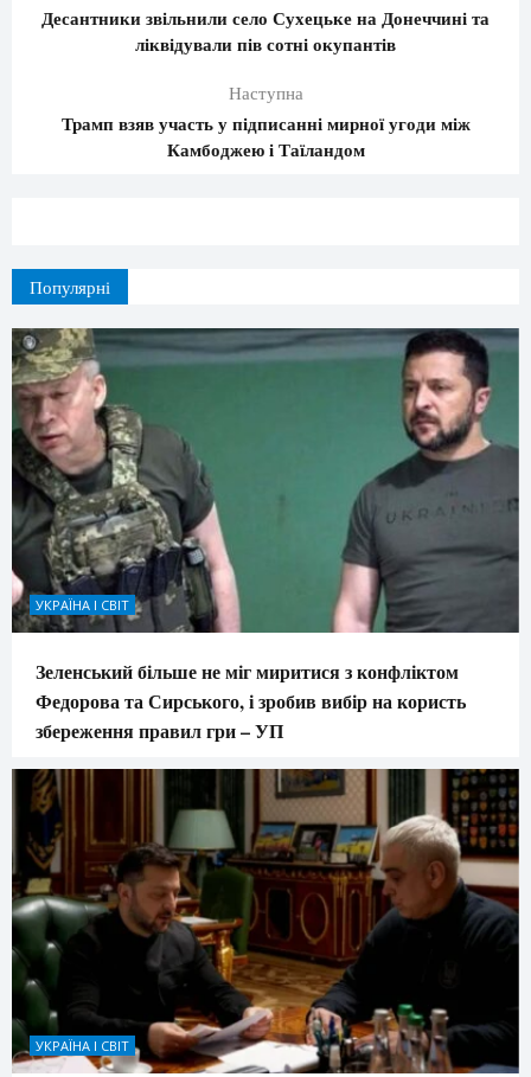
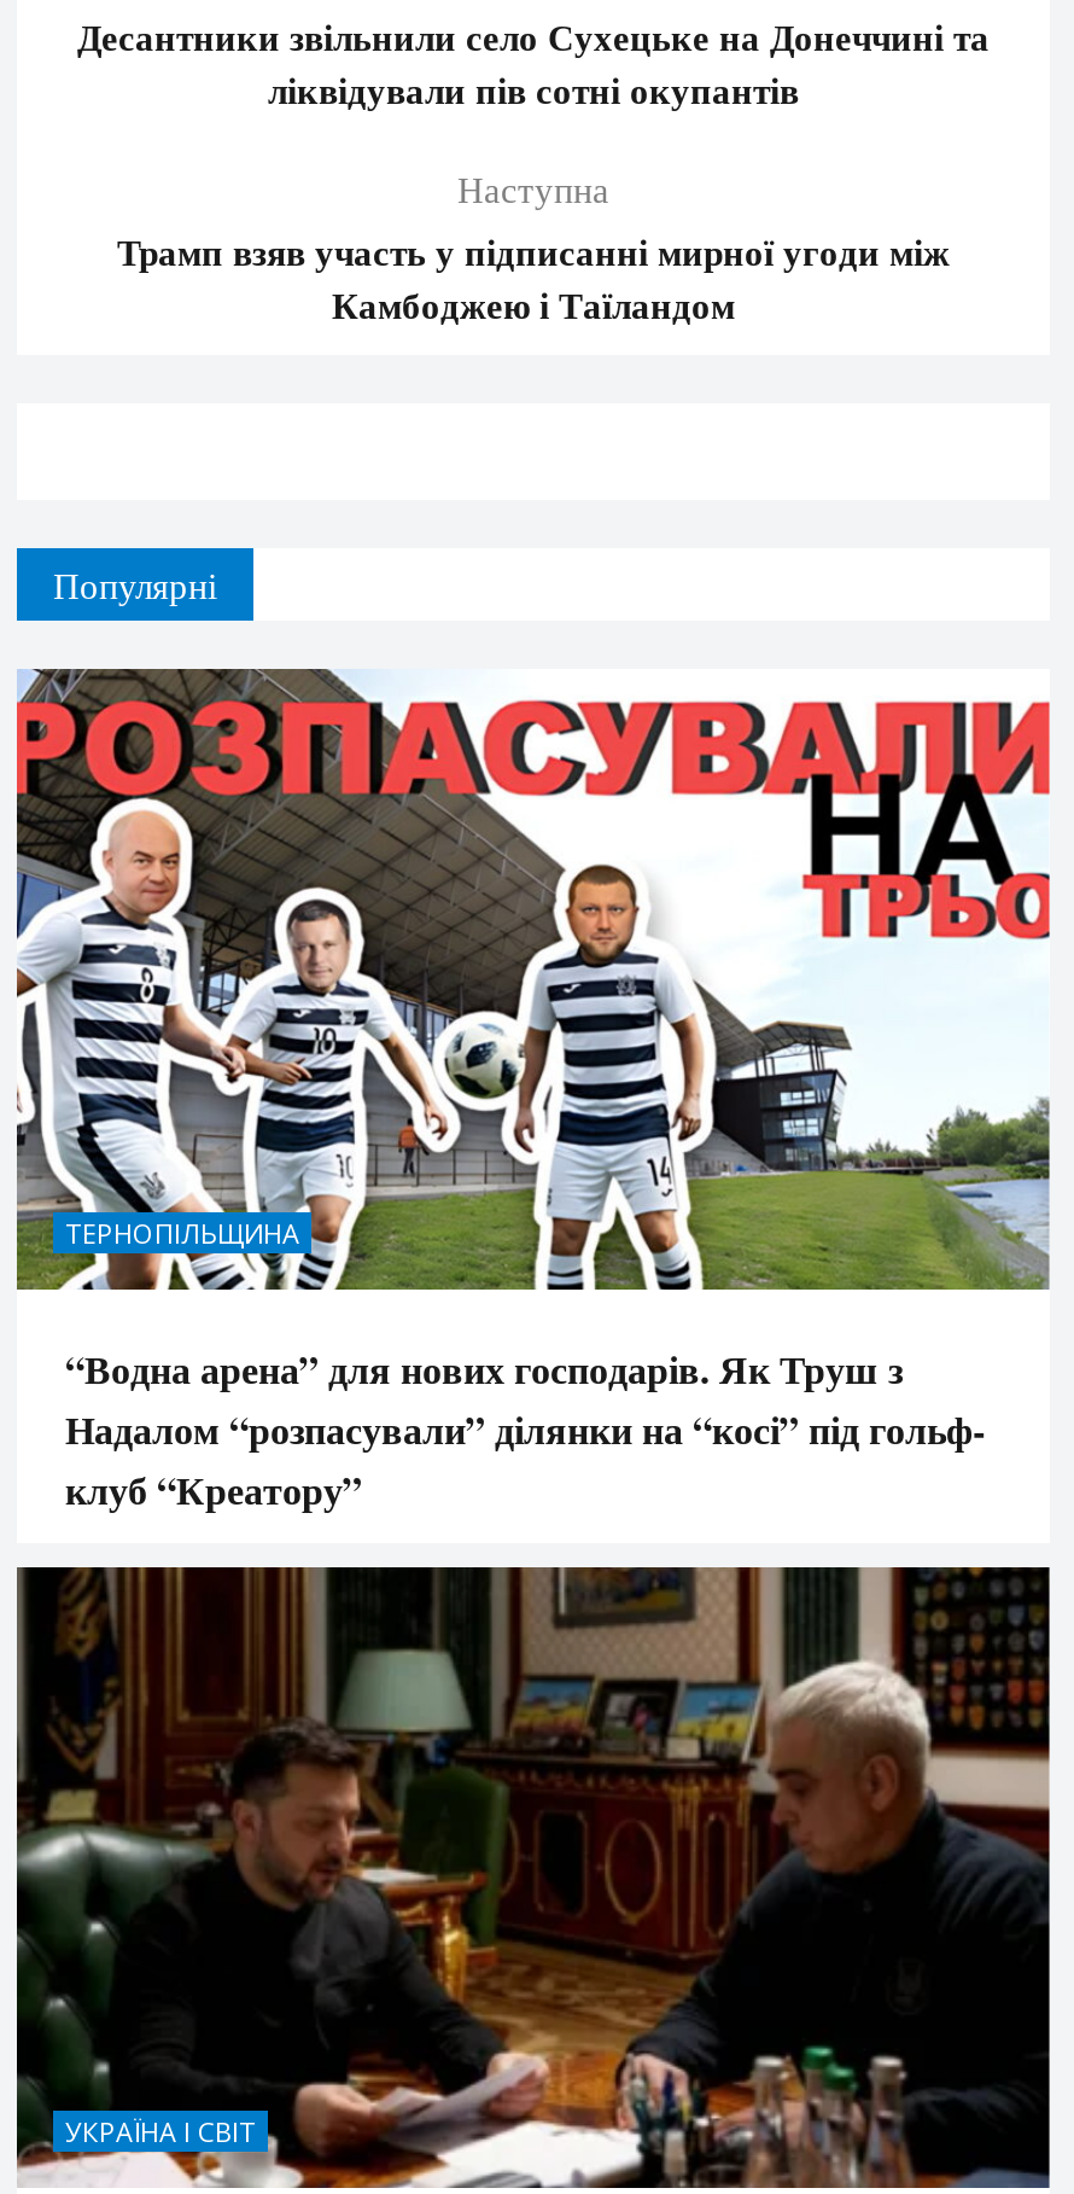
- [image]
- УКРАЇНА І СВІТ
+ [image]
+ ТЕРНОПІЛЬЩИНА

- Зеленський більше не міг миритися з конфліктом
- Федорова та Сирського, і зробив вибір на користь
- збереження правил гри – УП
+ “Водна арена” для нових господарів. Як Труш з
+ Надалом “розпасували” ділянки на “косі” під гольф-
+ клуб “Креатору”
